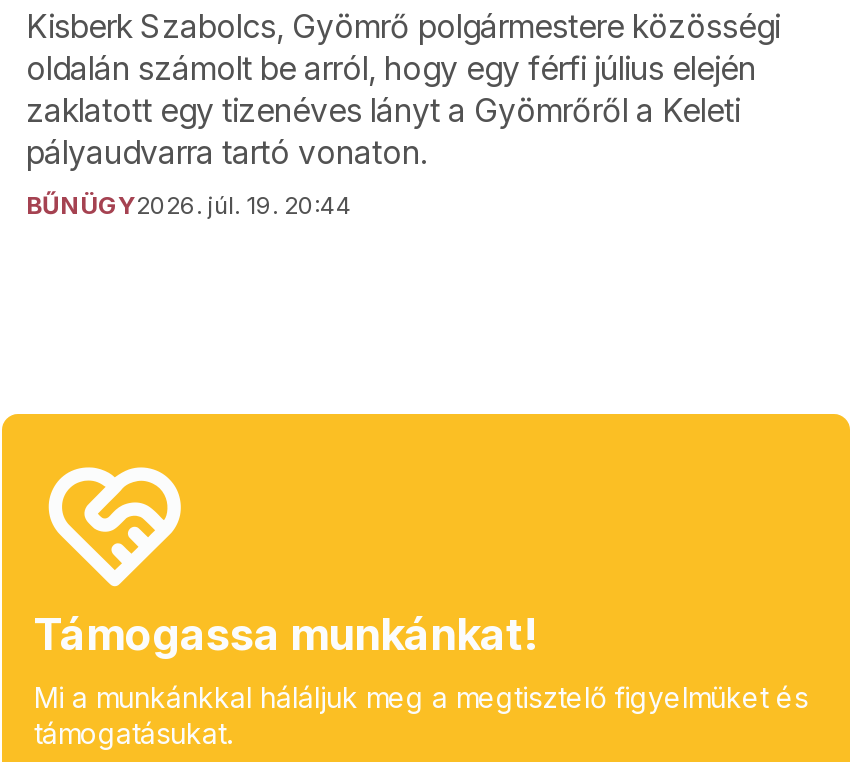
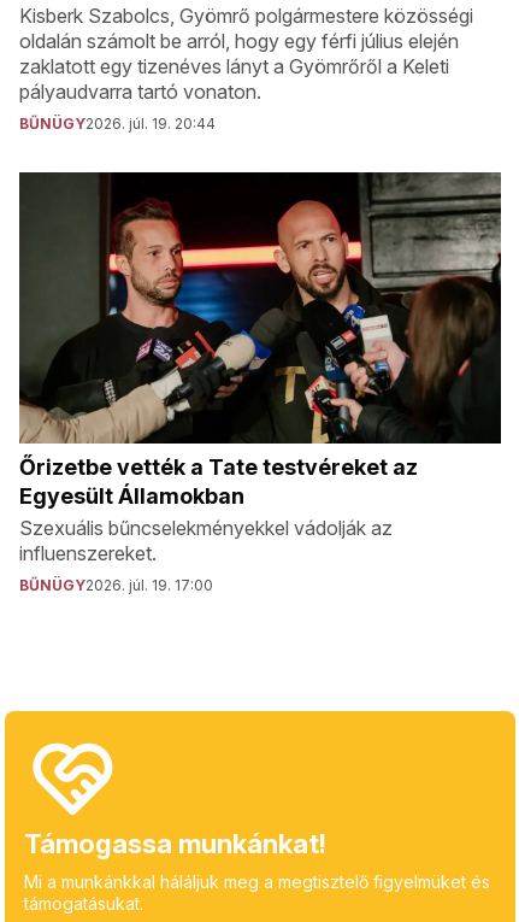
+ [image]
+ Őrizetbe vették a Tate testvéreket az
+ Egyesült Államokban
+ Szexuális bűncselekményekkel vádolják az
+ influenszereket.
+ BŰNÜGY2026. júl. 19. 17:00
